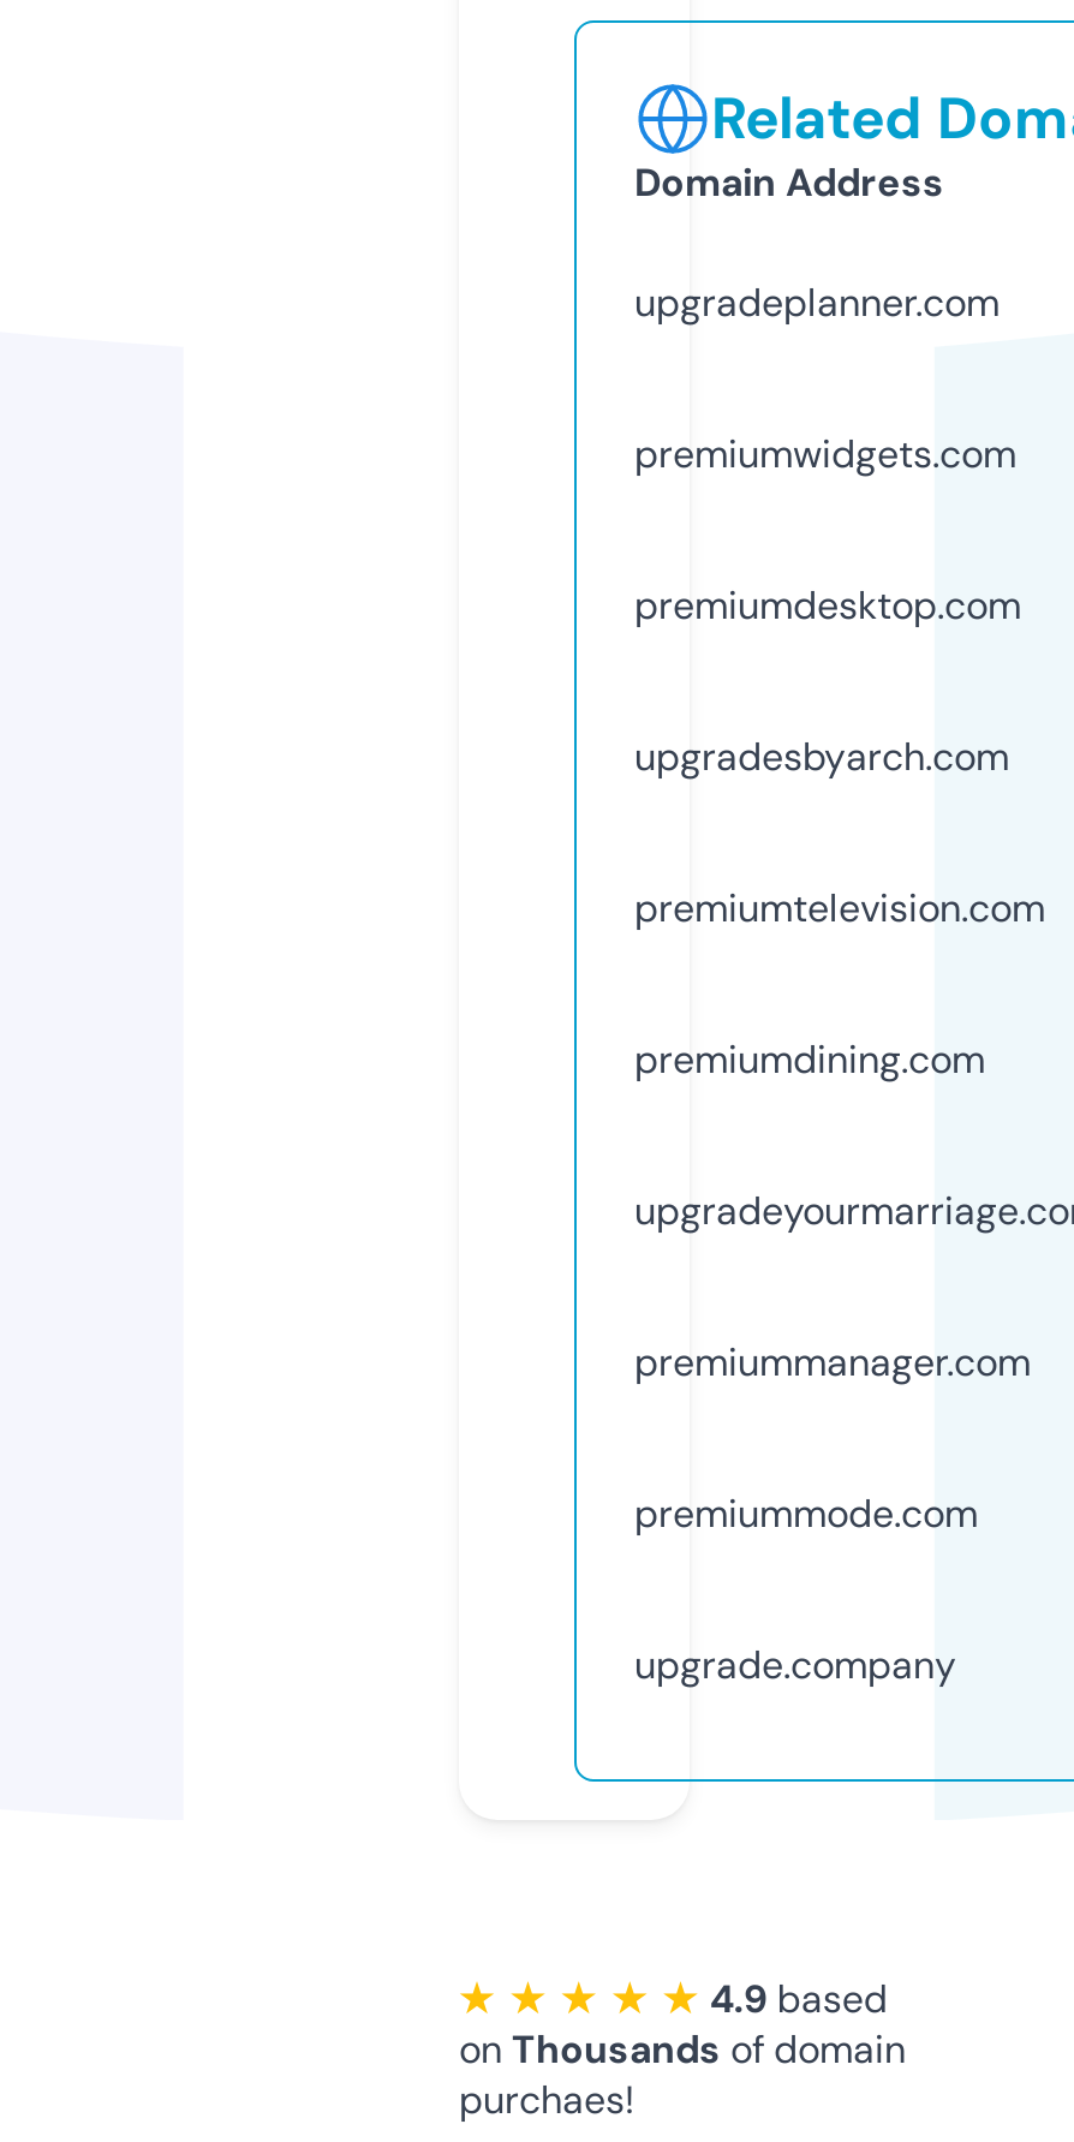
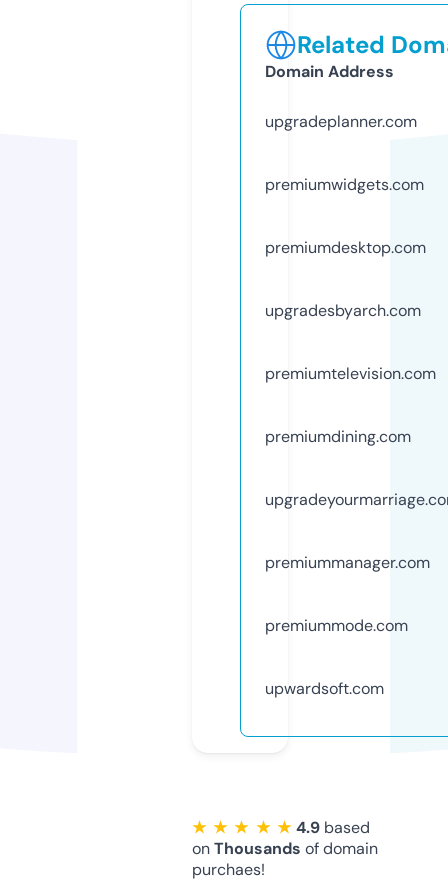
- upgrade.company
+ upwardsoft.com
